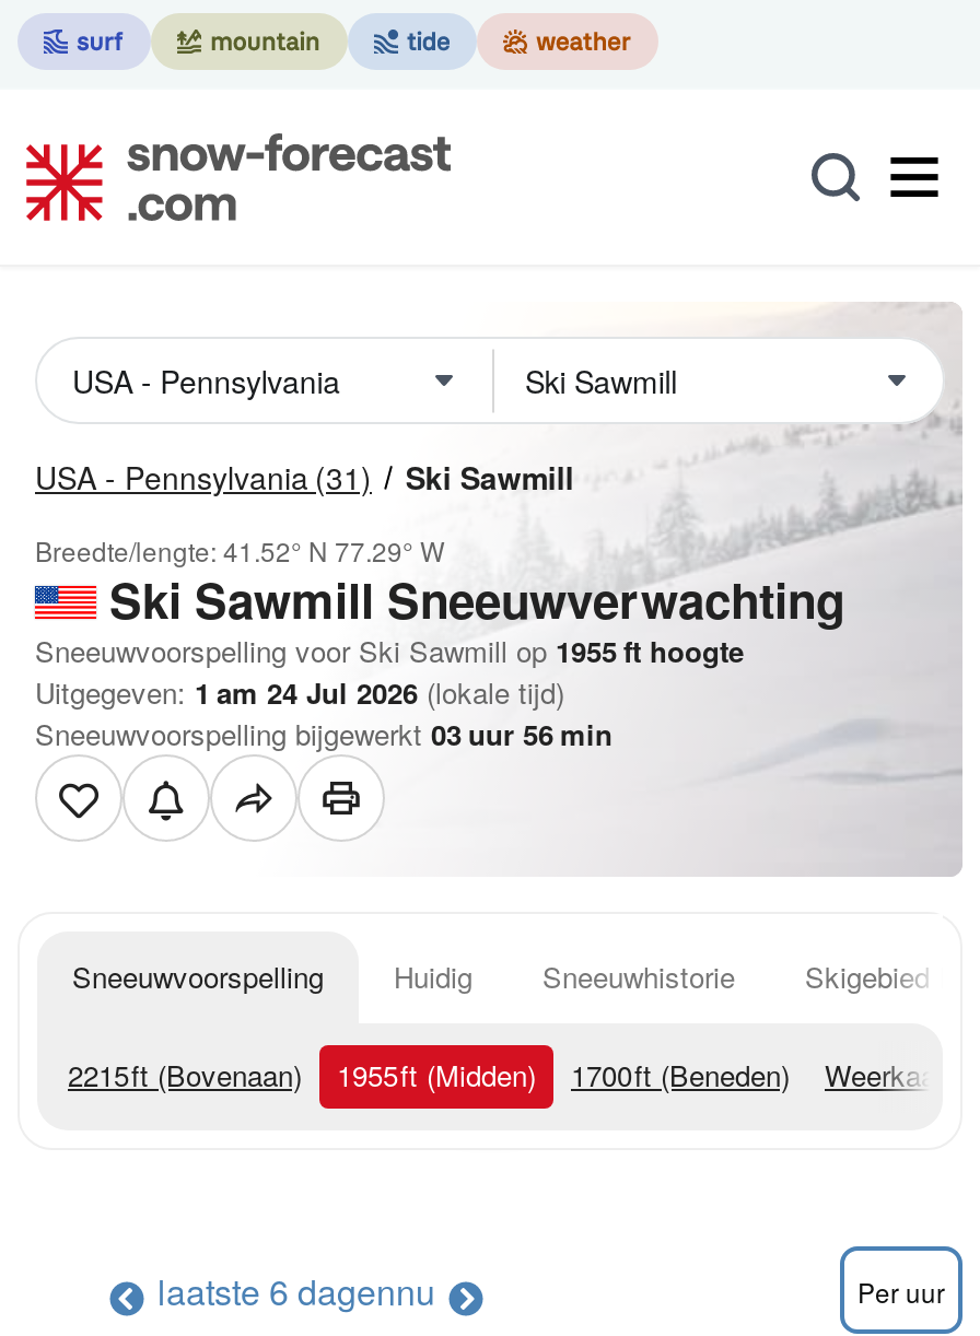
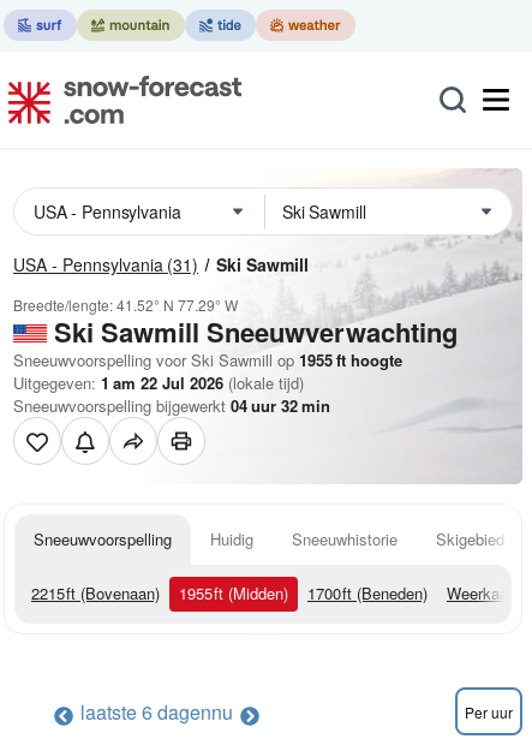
- Uitgegeven: 1 am 24 Jul 2026 (lokale tijd)
+ Uitgegeven: 1 am 22 Jul 2026 (lokale tijd)

- Sneeuwvoorspelling bijgewerkt 03 uur 56 min
+ Sneeuwvoorspelling bijgewerkt 04 uur 32 min
